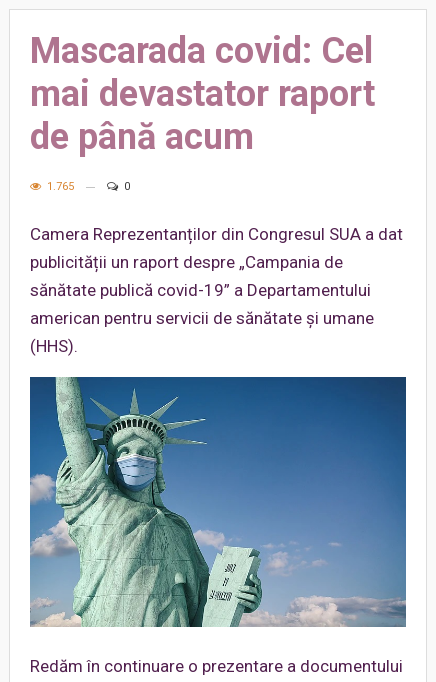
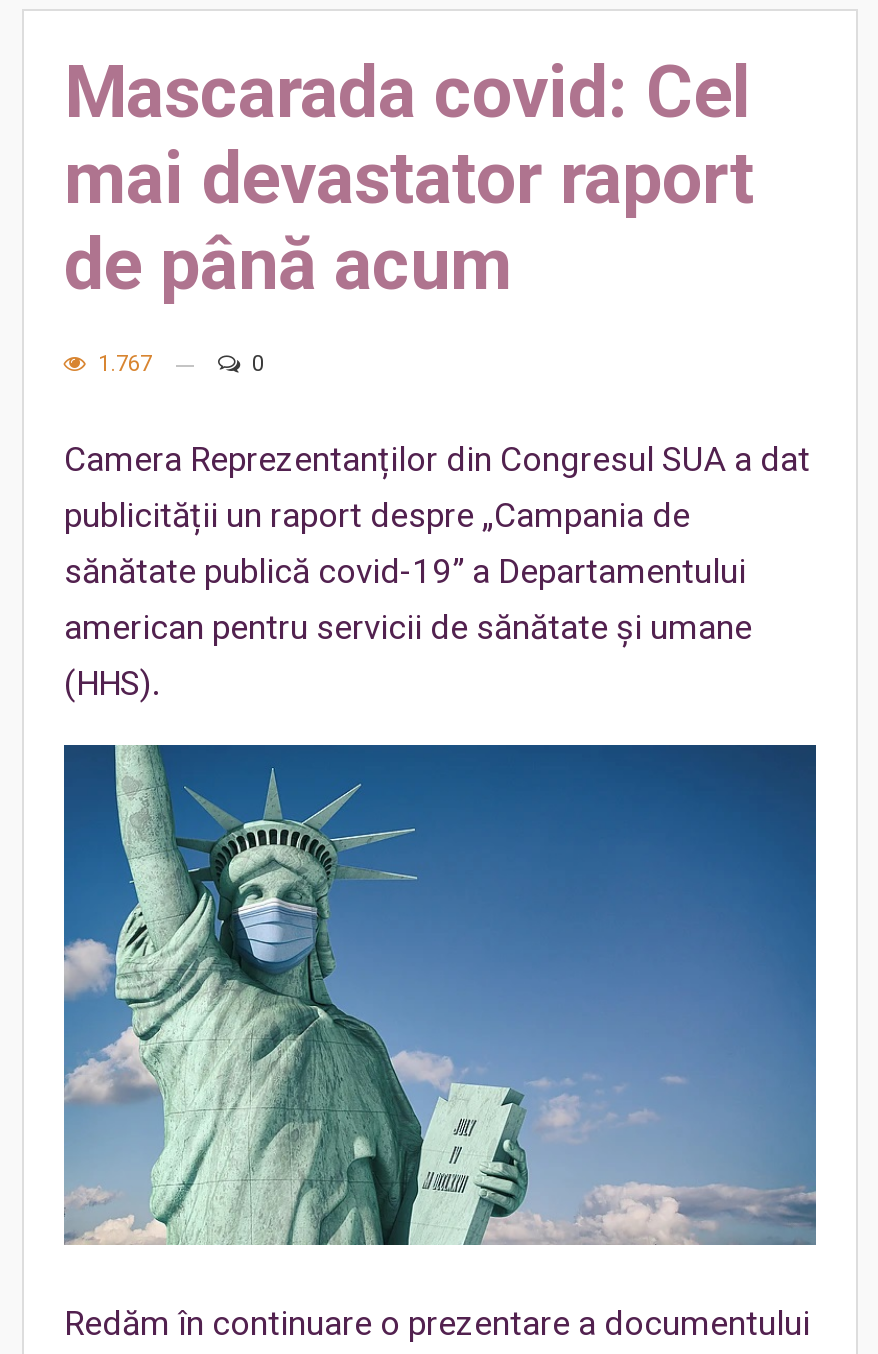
- 1.765
+ 1.767
